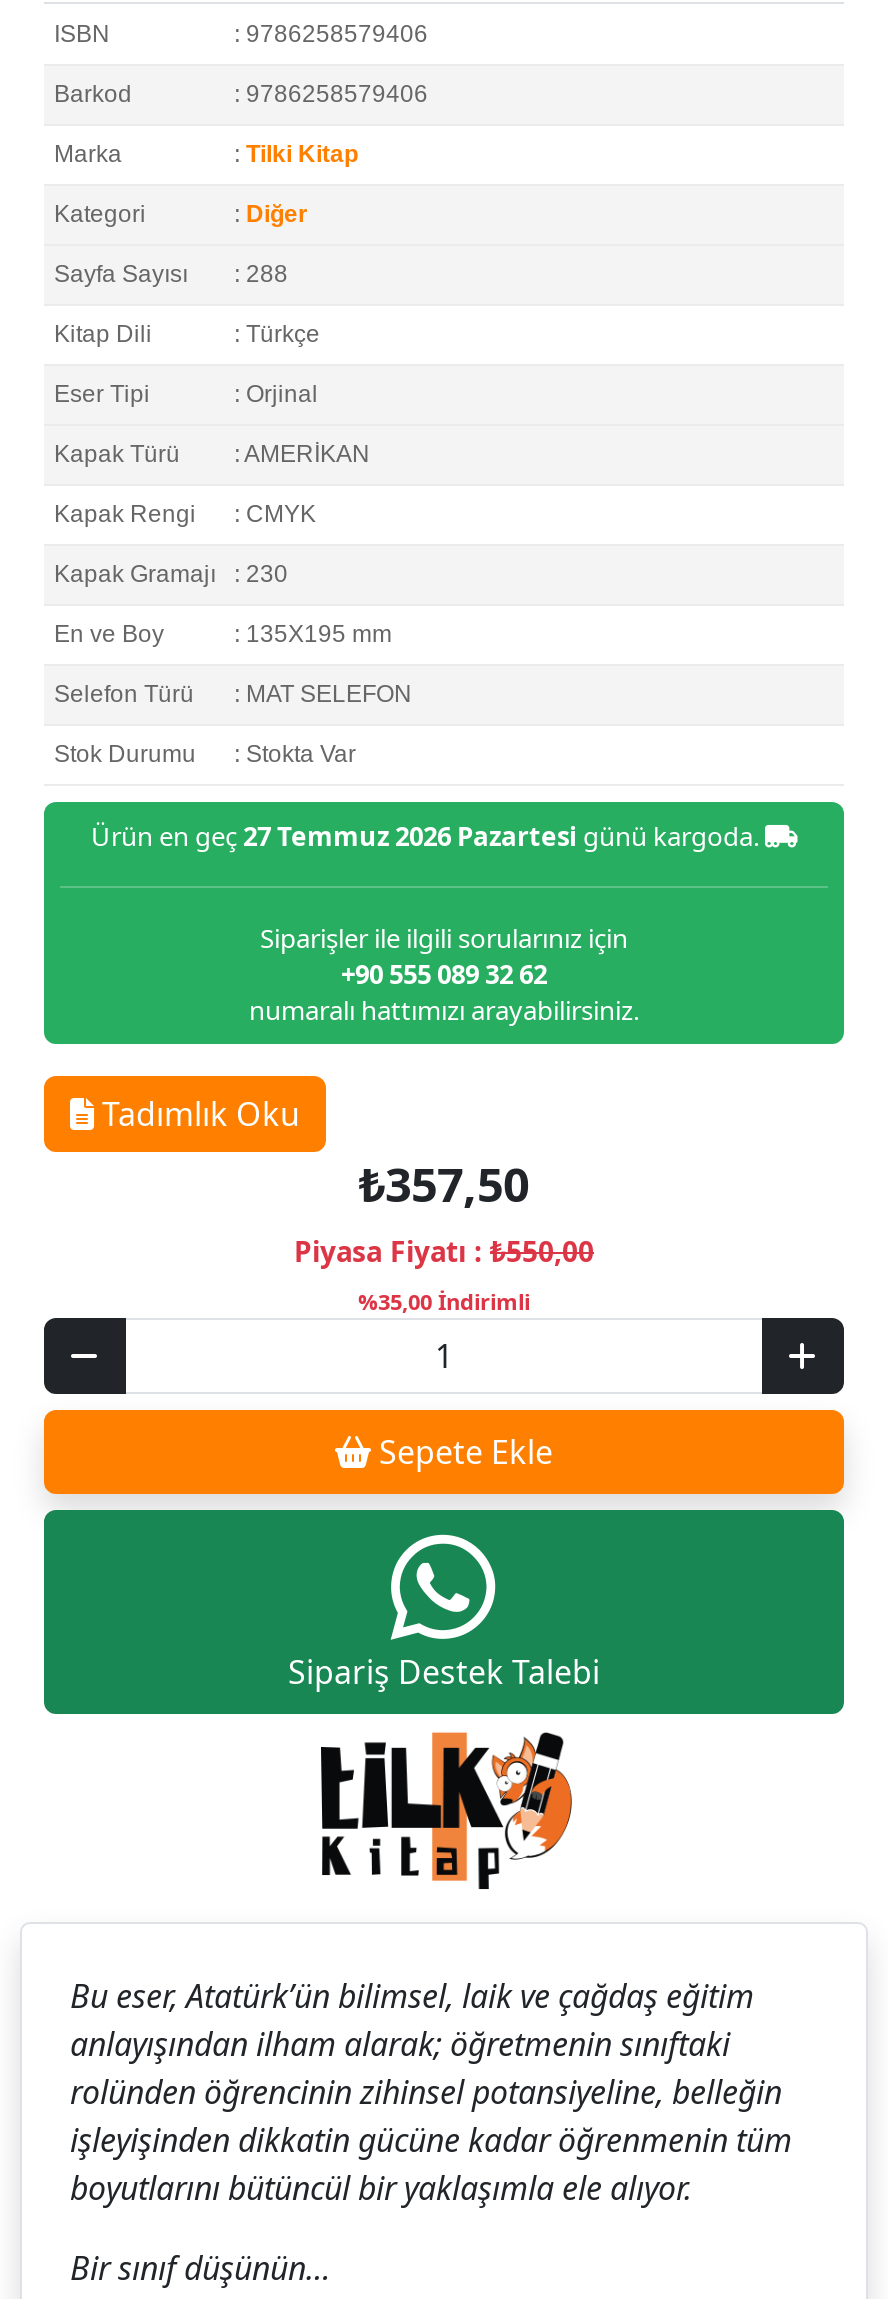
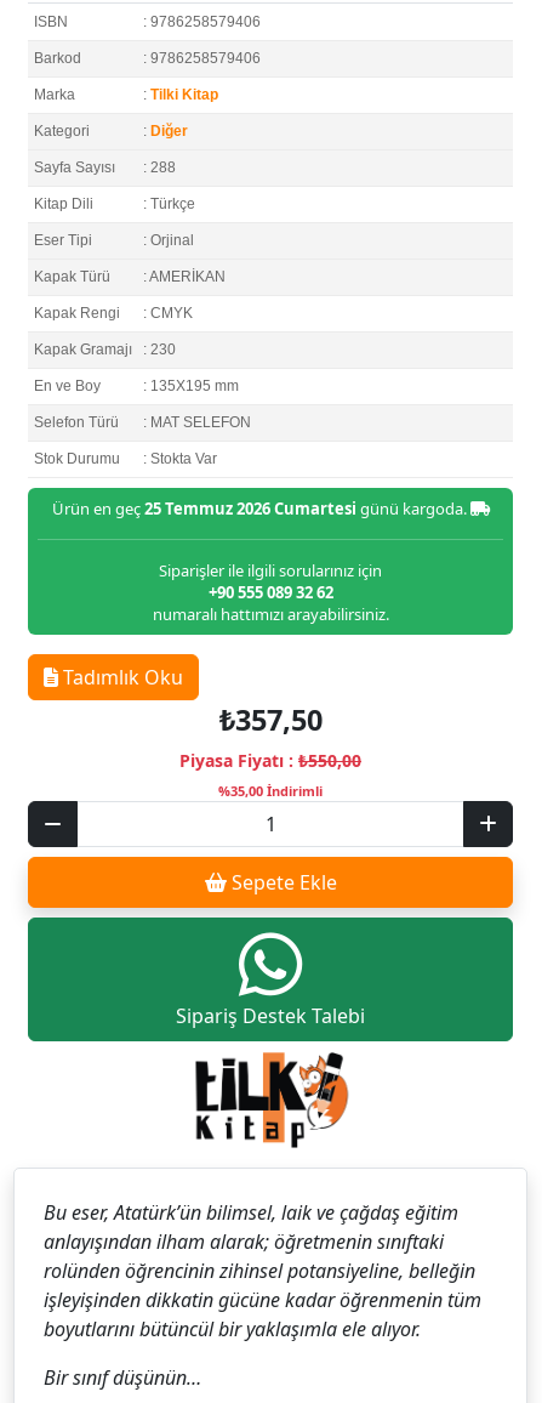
- Ürün en geç 27 Temmuz 2026 Pazartesi günü kargoda.
+ Ürün en geç 25 Temmuz 2026 Cumartesi günü kargoda.
